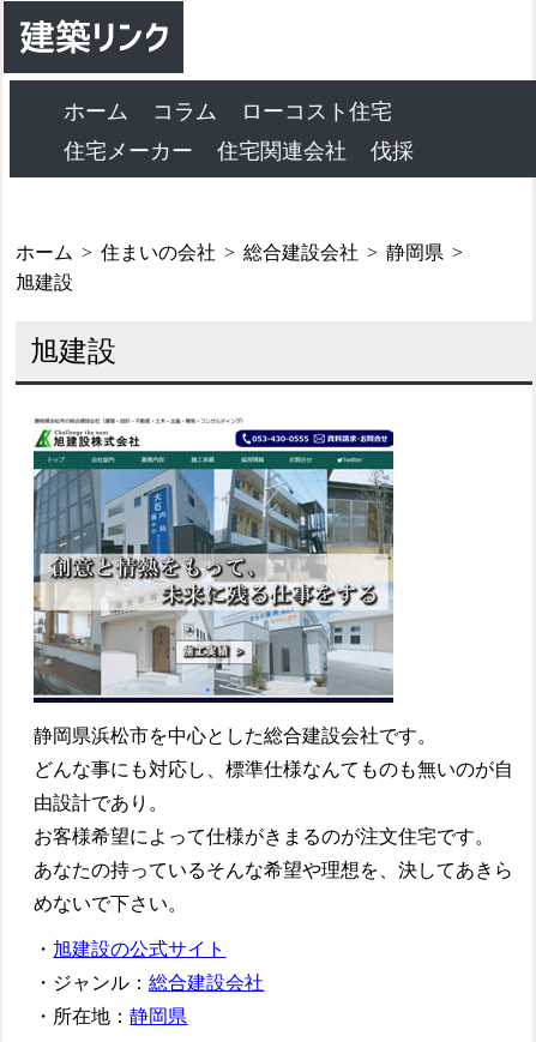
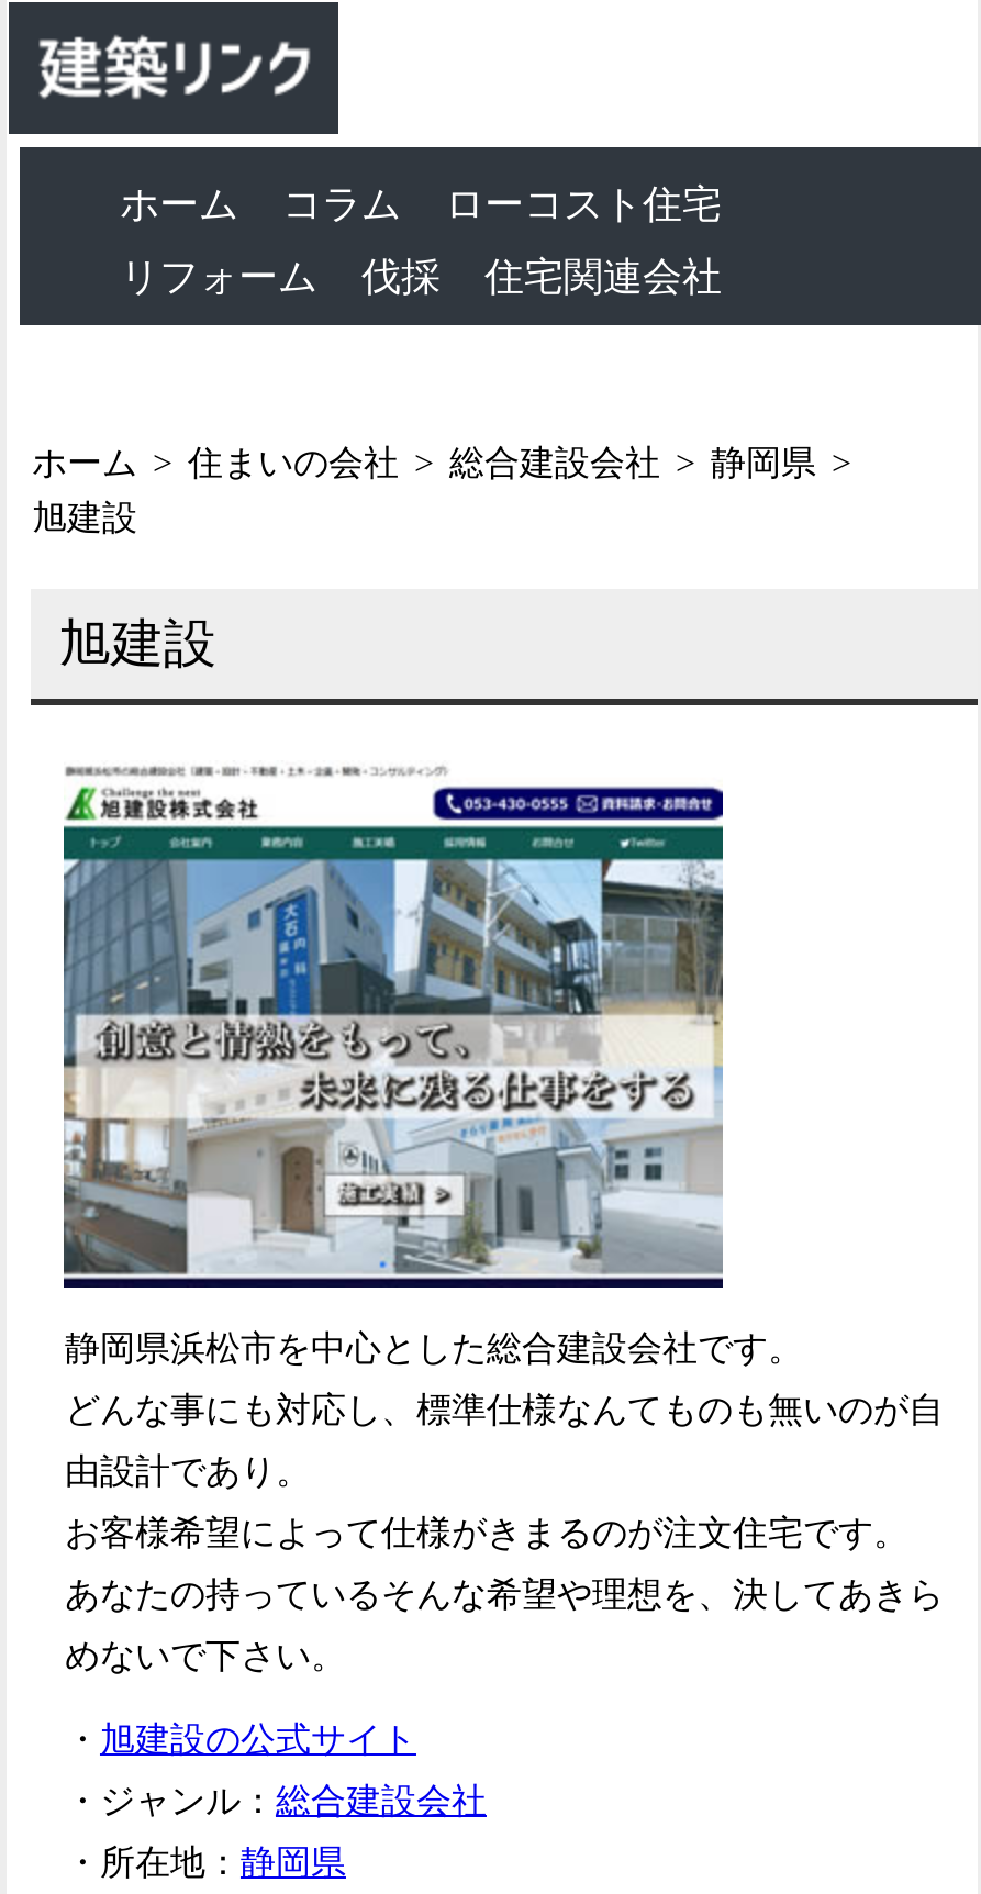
- 住宅メーカー
+ リフォーム
+ 伐採

- 伐採
